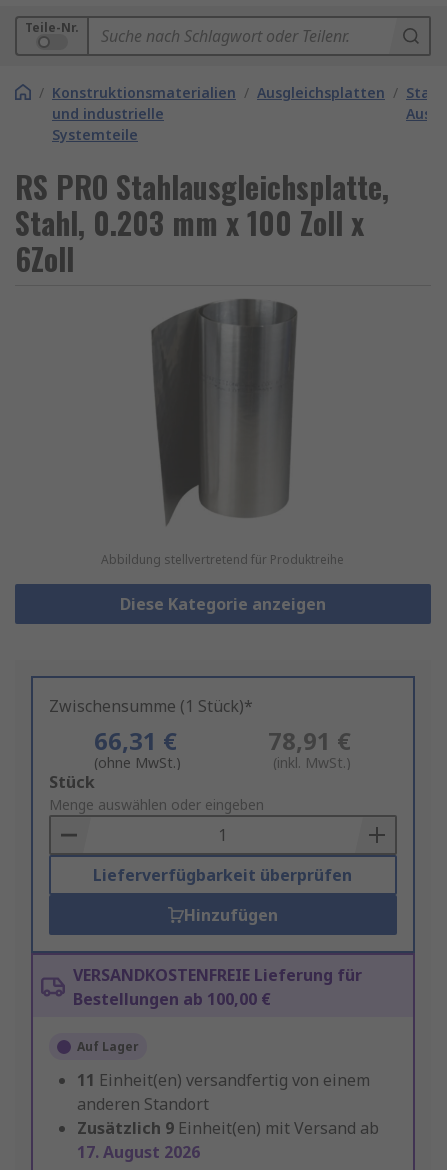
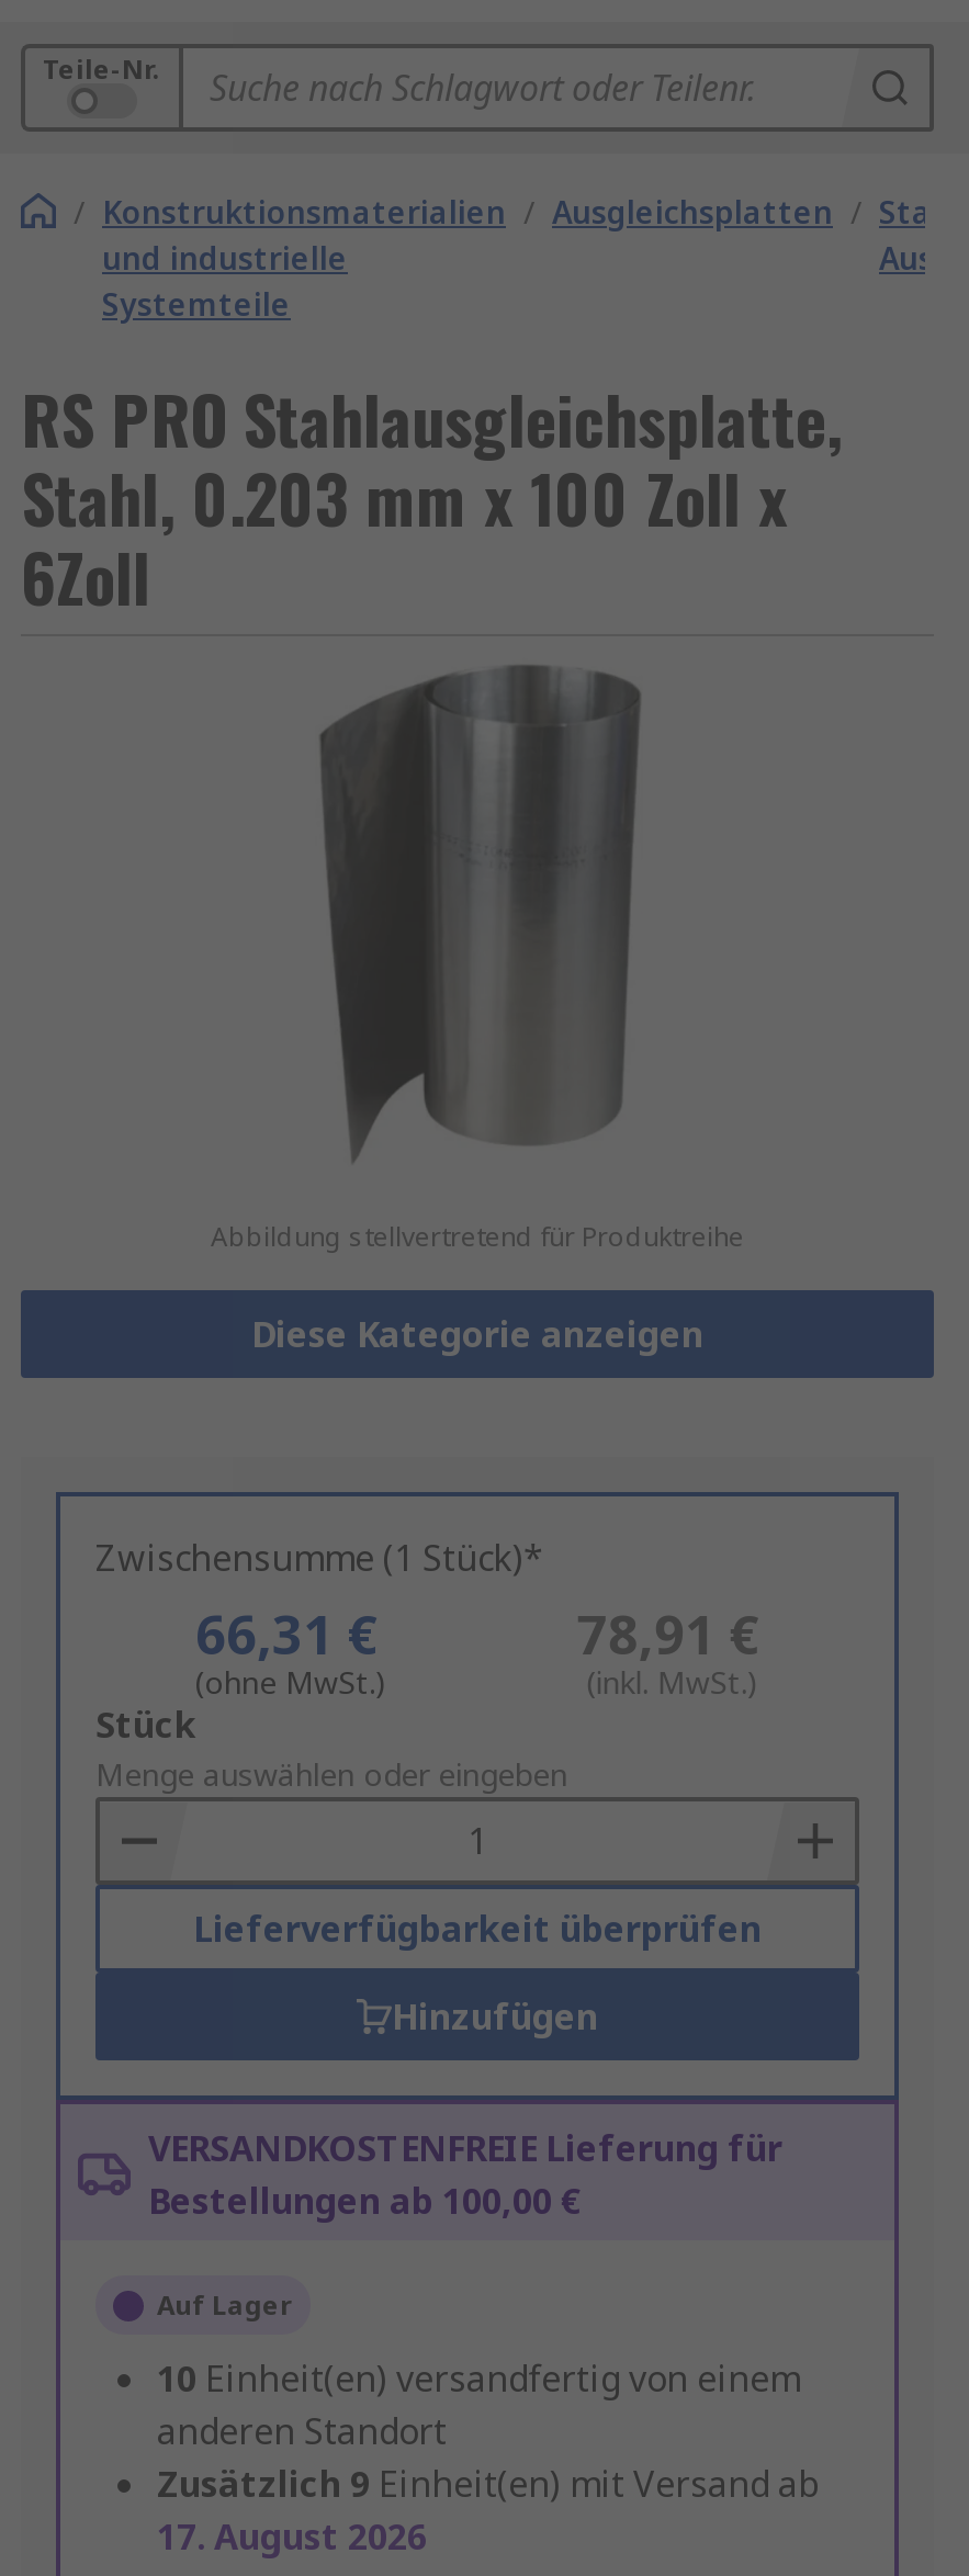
- 11 Einheit(en) versandfertig von einem
+ 10 Einheit(en) versandfertig von einem
